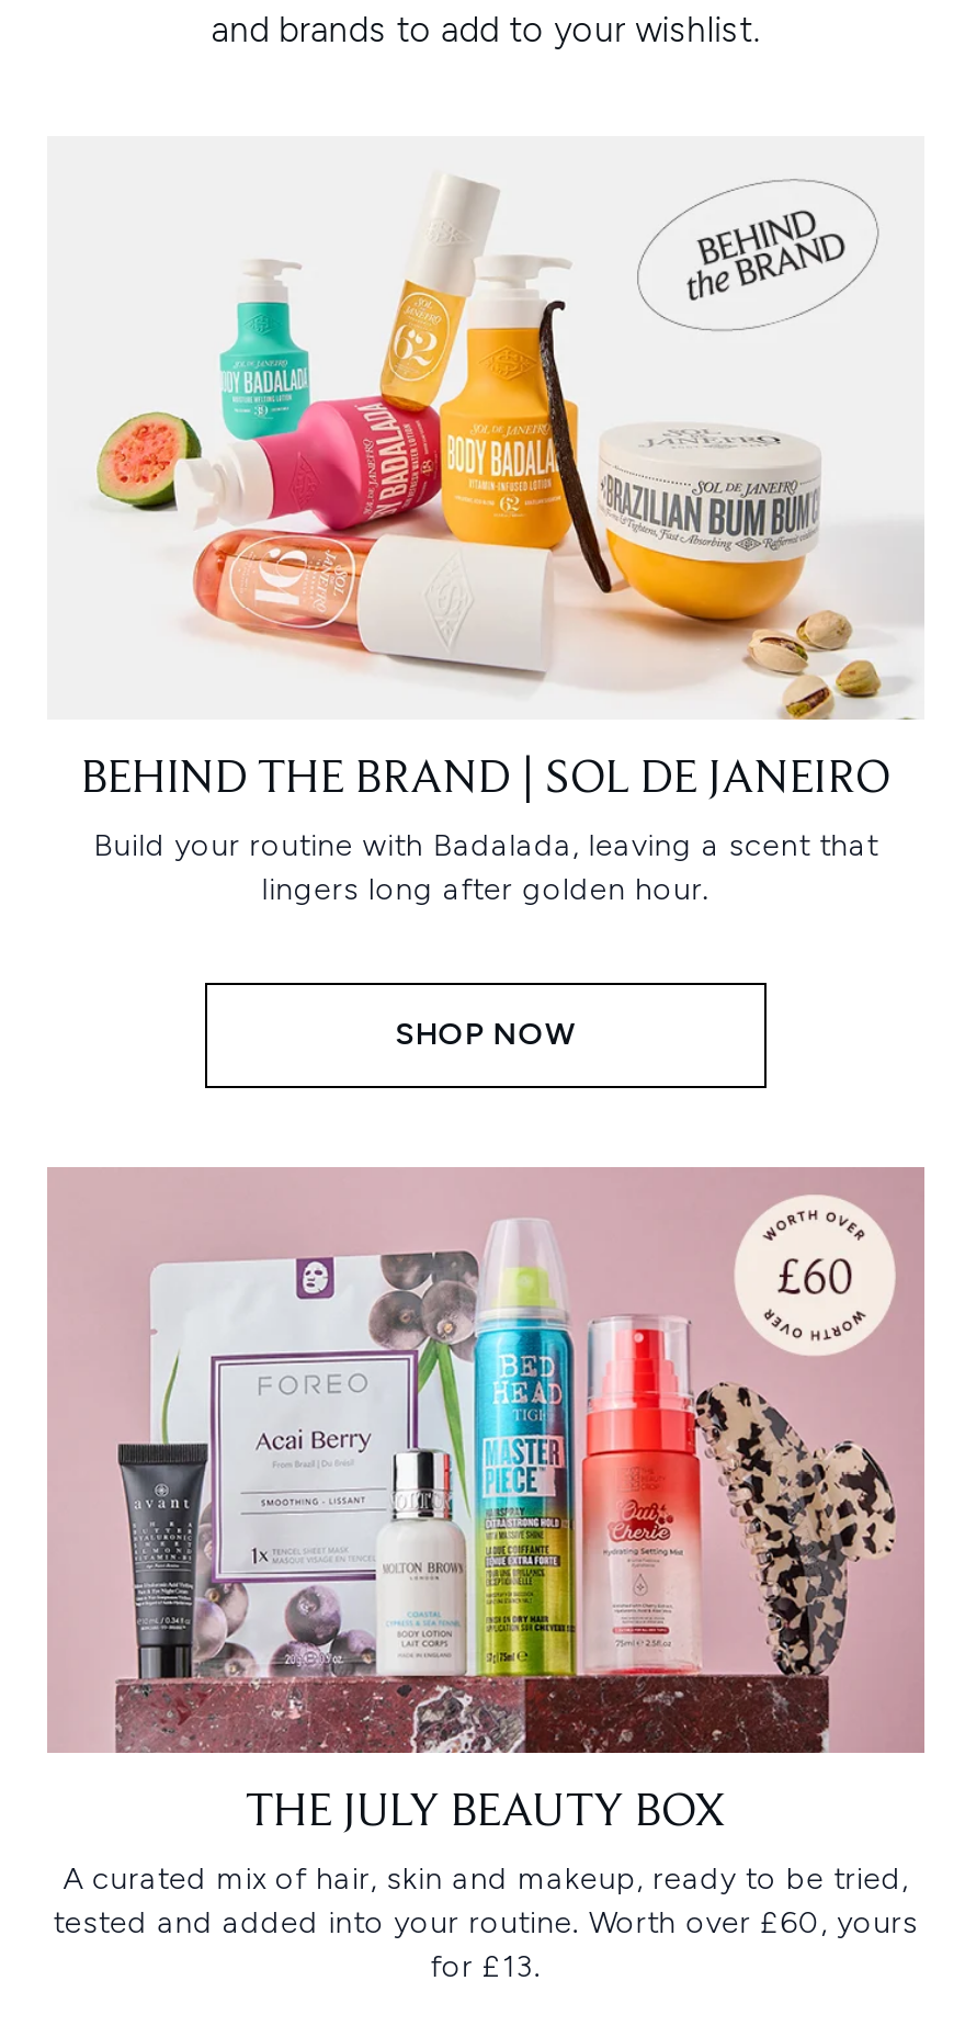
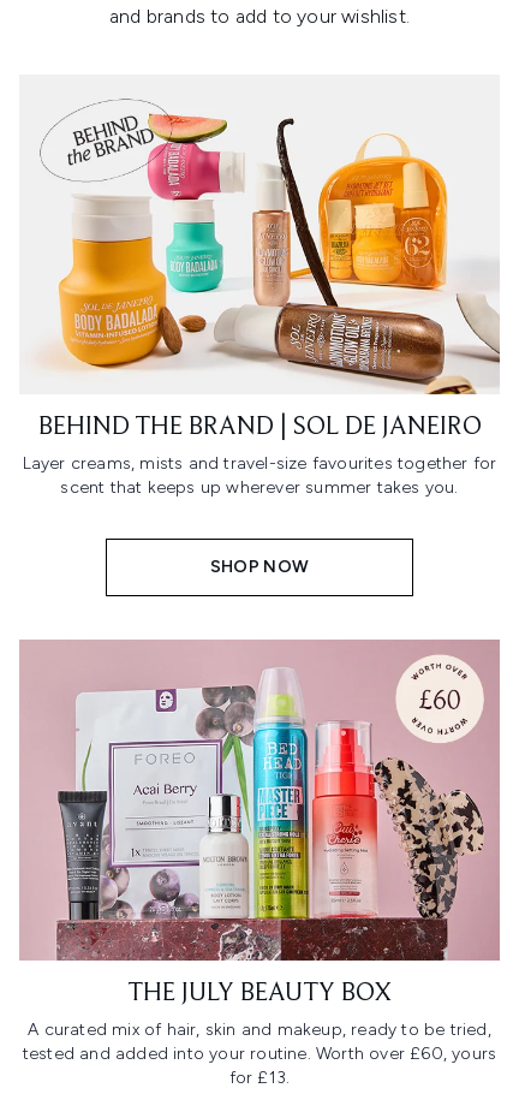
- [image]
+ [image]

- Build your routine with Badalada, leaving a scent that
- lingers long after golden hour.
+ Layer creams, mists and travel-size favourites together for
+ scent that keeps up wherever summer takes you.
